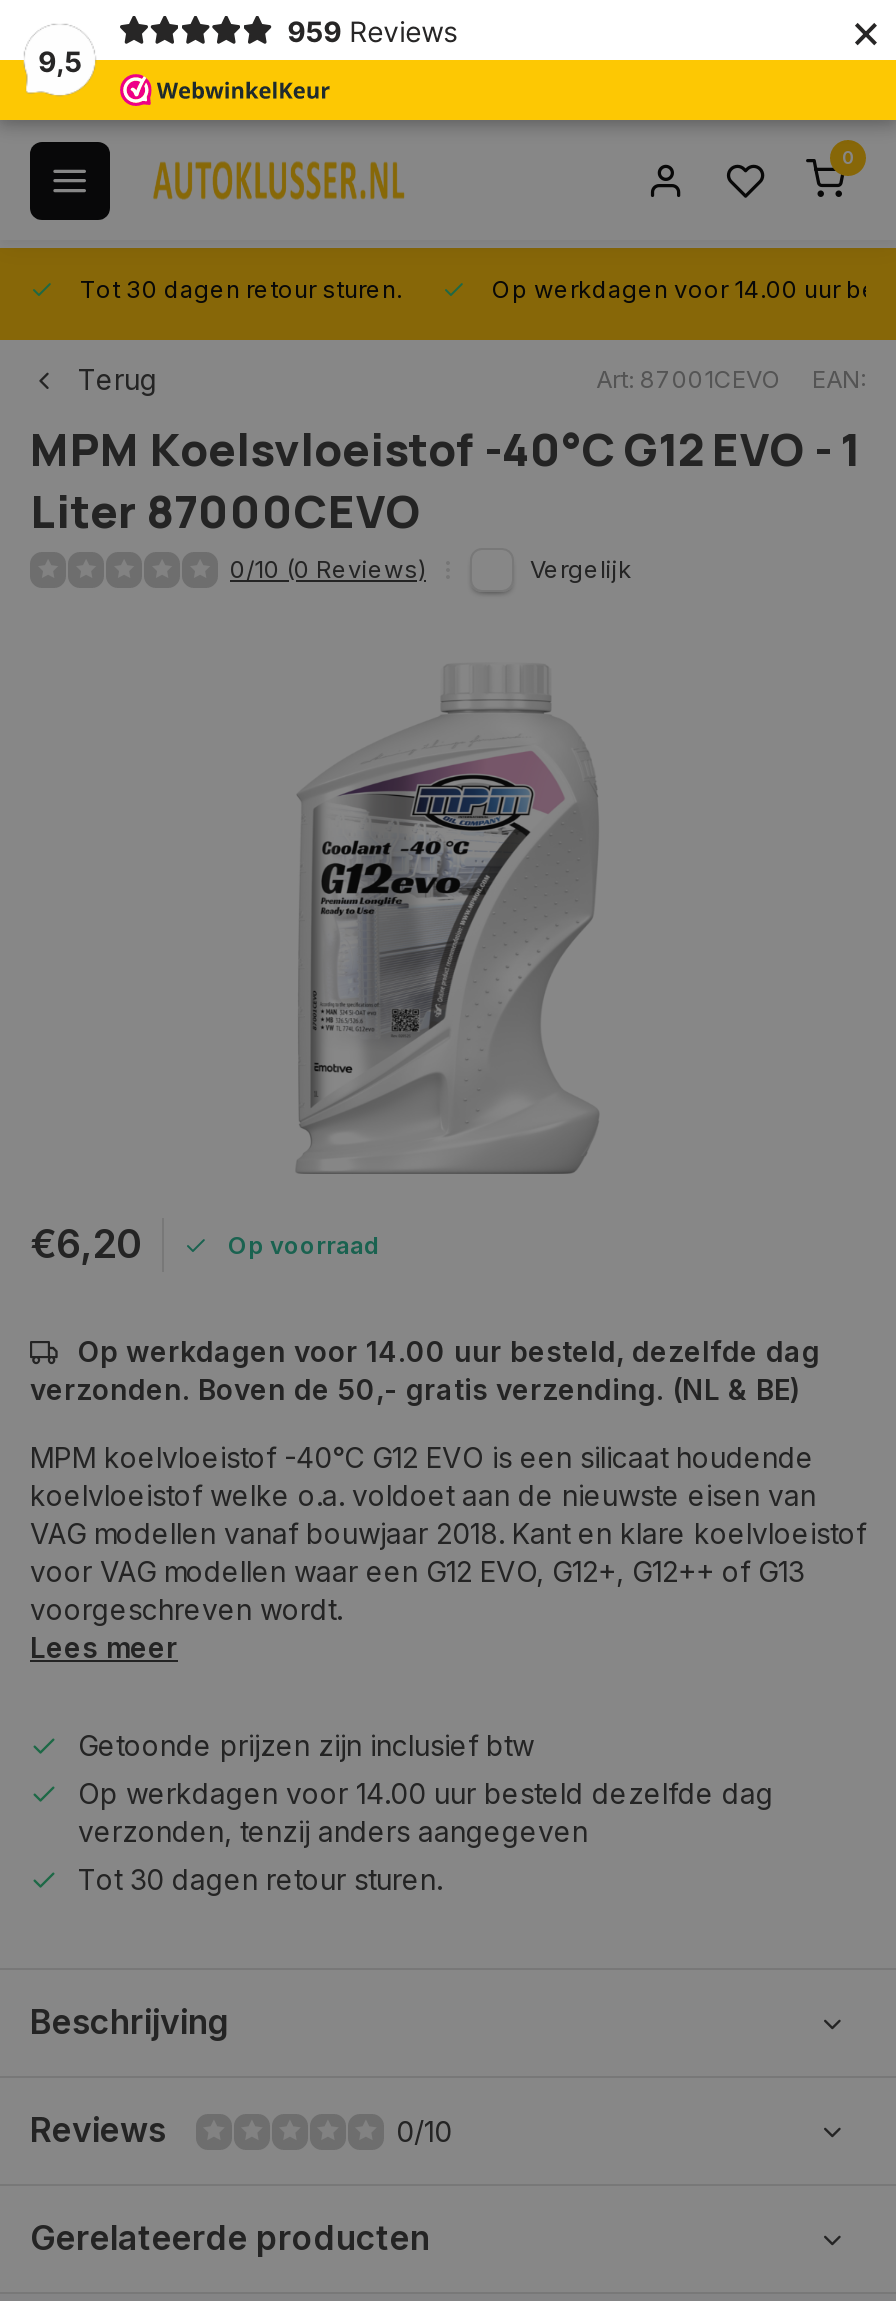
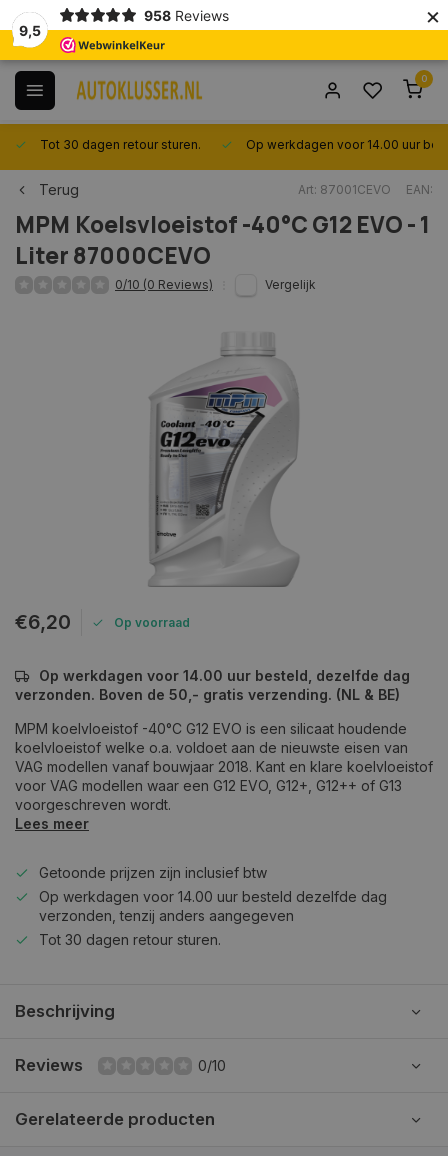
- 959 Reviews
+ 958 Reviews
